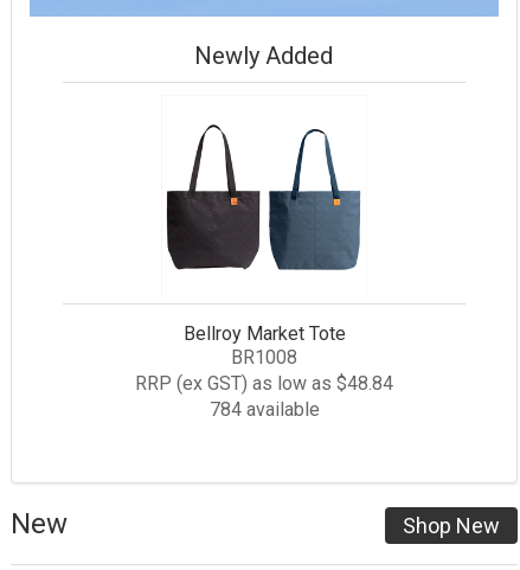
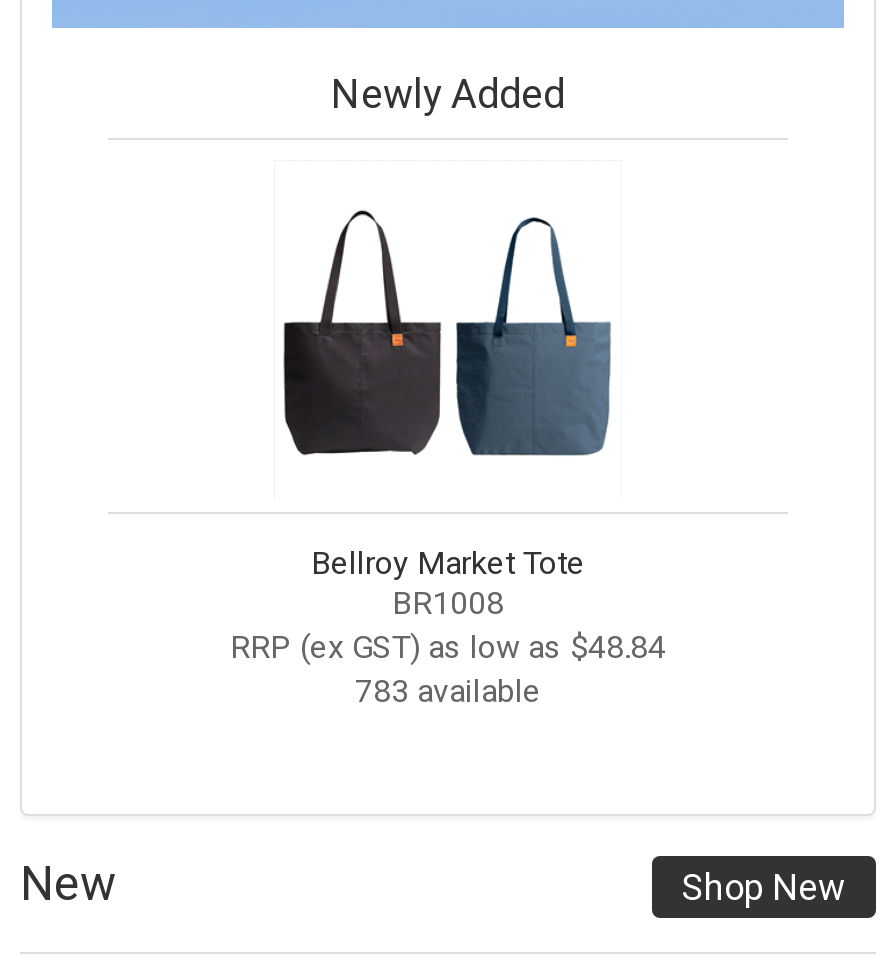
- 784 available
+ 783 available
